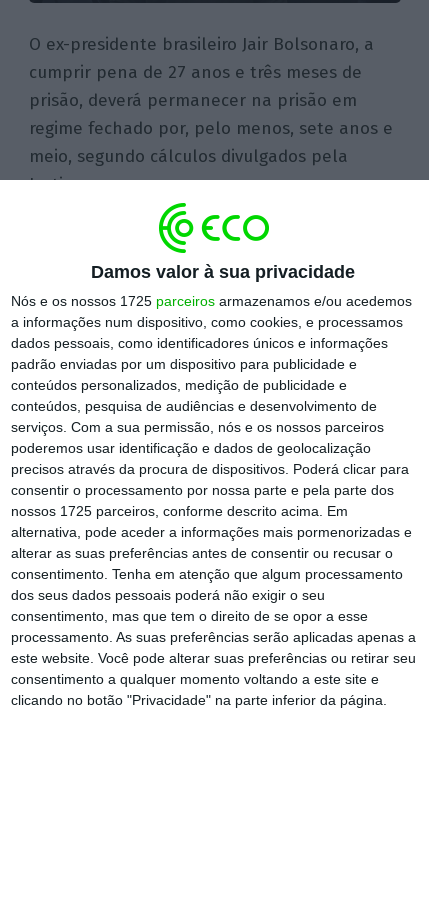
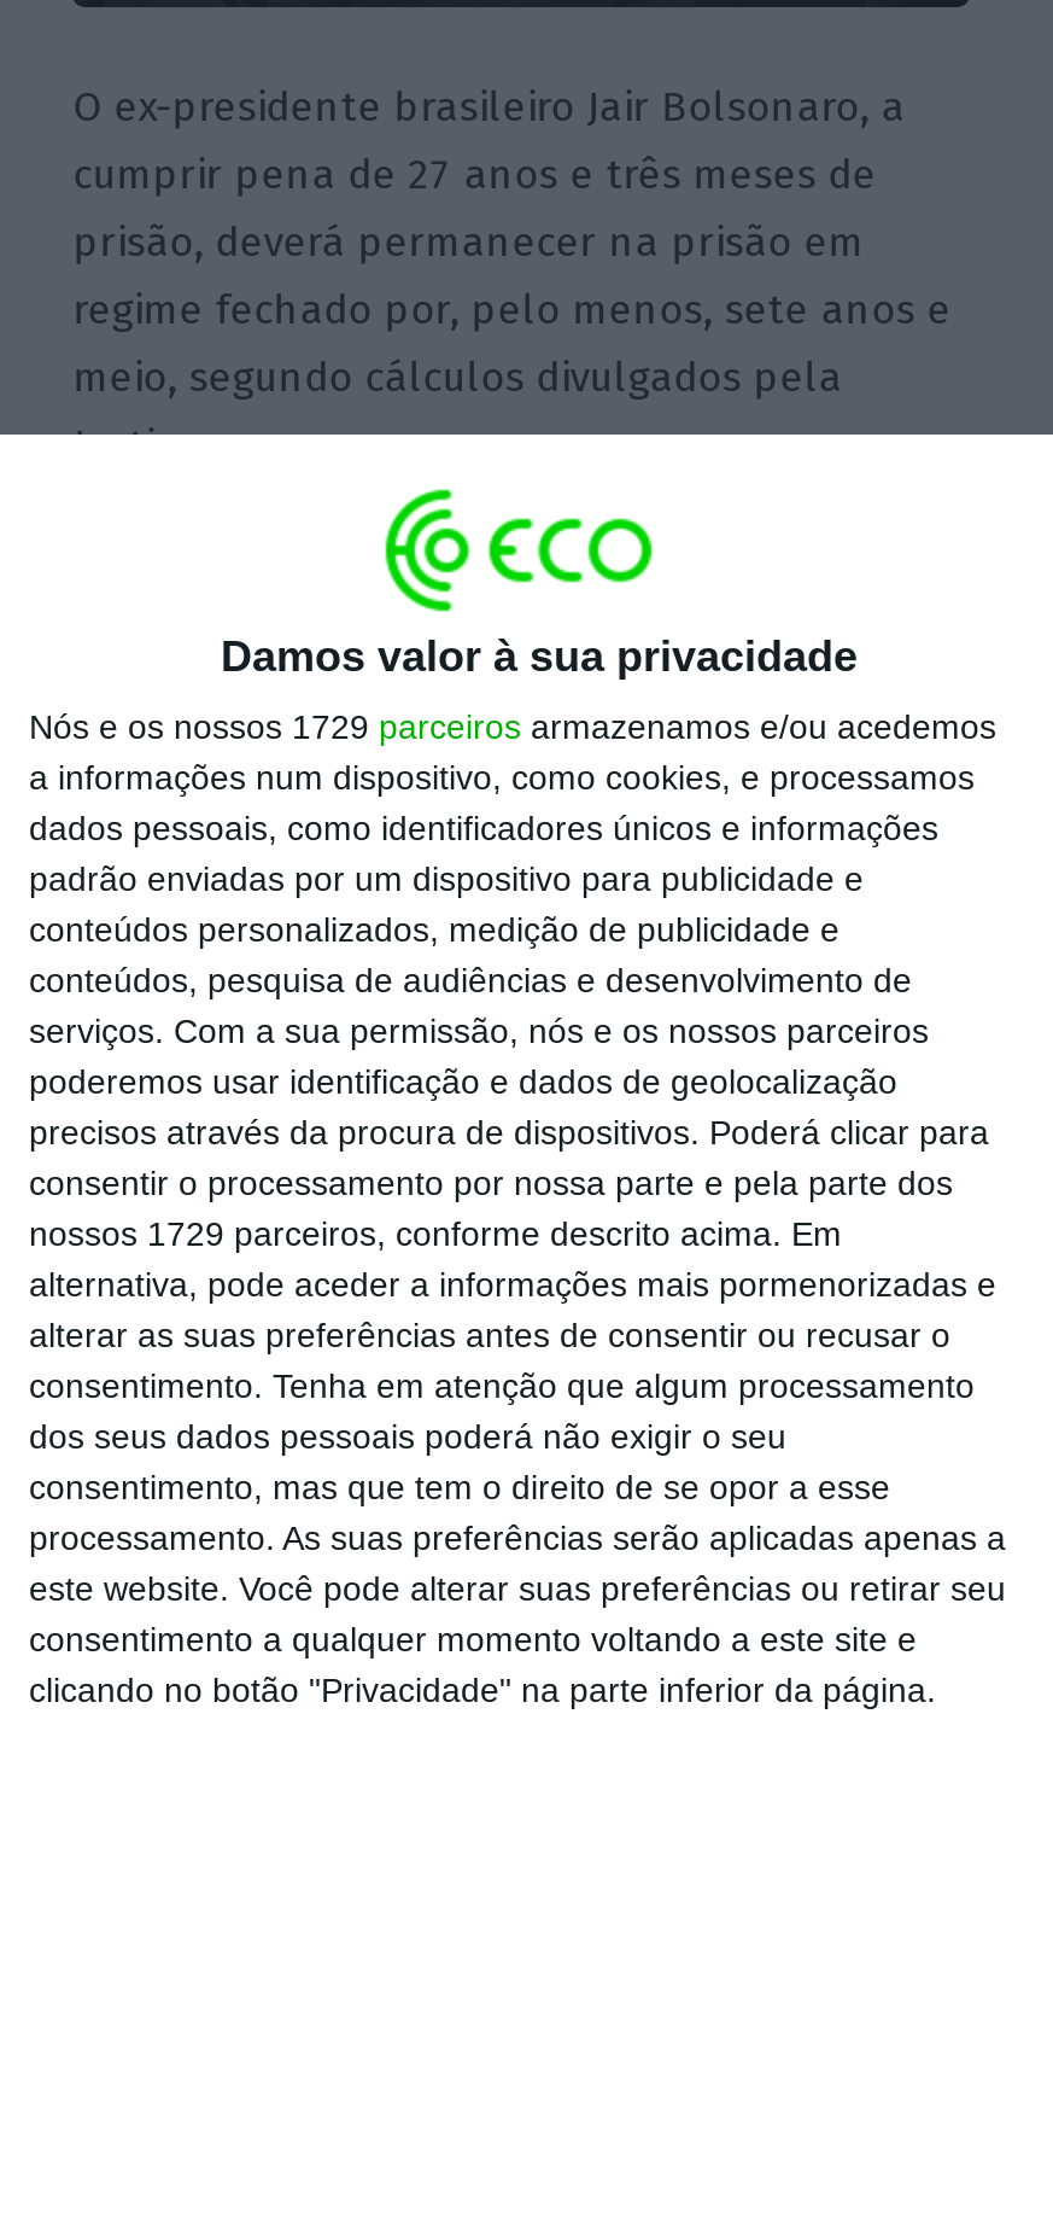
- Nós e os nossos 1725 parceiros armazenamos e/ou acedemos
+ Nós e os nossos 1729 parceiros armazenamos e/ou acedemos

- nossos 1725 parceiros, conforme descrito acima. Em
+ nossos 1729 parceiros, conforme descrito acima. Em
